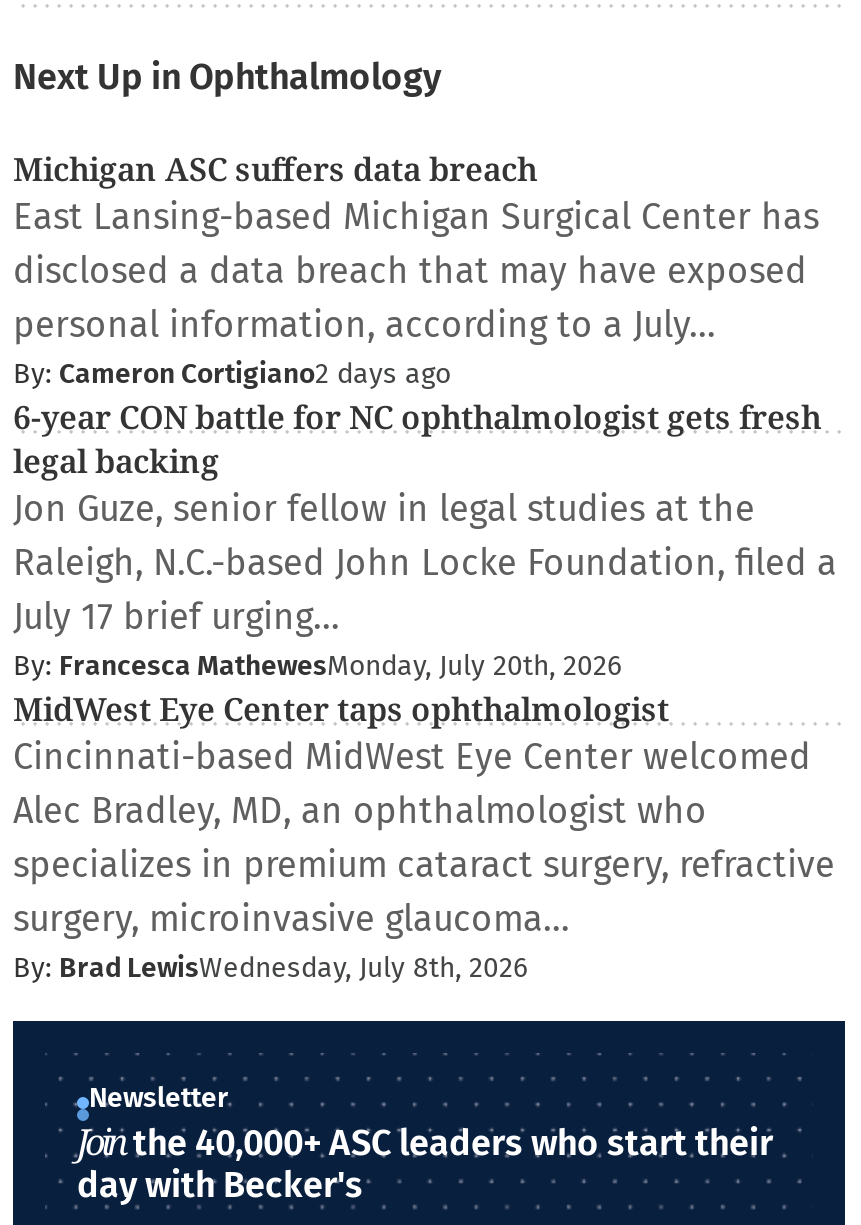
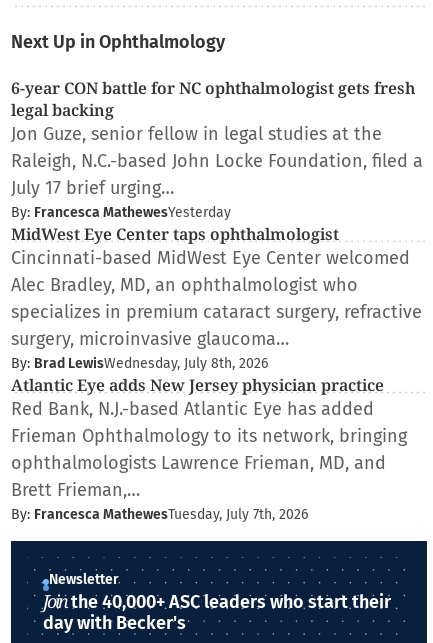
- Michigan ASC suffers data breach
- East Lansing-based Michigan Surgical Center has
- disclosed a data breach that may have exposed
- personal information, according to a July…
- By: Cameron Cortigiano2 days ago

moved up: 6-year CON battle for NC ophthalmologist gets fresh | legal backing | Jon Guze, senior fellow in legal studies at the | Raleigh, N.C.-based John Locke Foundation, filed a | July 17 brief urging…

- By: Francesca MathewesMonday, July 20th, 2026
+ By: Francesca MathewesYesterday

moved up: MidWest Eye Center taps ophthalmologist | Cincinnati-based MidWest Eye Center welcomed | Alec Bradley, MD, an ophthalmologist who | specializes in premium cataract surgery, refractive | surgery, microinvasive glaucoma… | By: Brad LewisWednesday, July 8th, 2026

+ Atlantic Eye adds New Jersey physician practice
+ Red Bank, N.J.-based Atlantic Eye has added
+ Frieman Ophthalmology to its network, bringing
+ ophthalmologists Lawrence Frieman, MD, and
+ Brett Frieman,…
+ By: Francesca MathewesTuesday, July 7th, 2026
